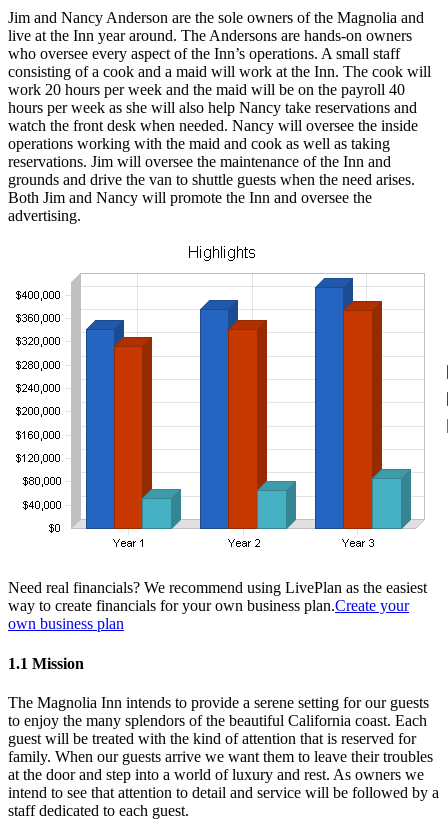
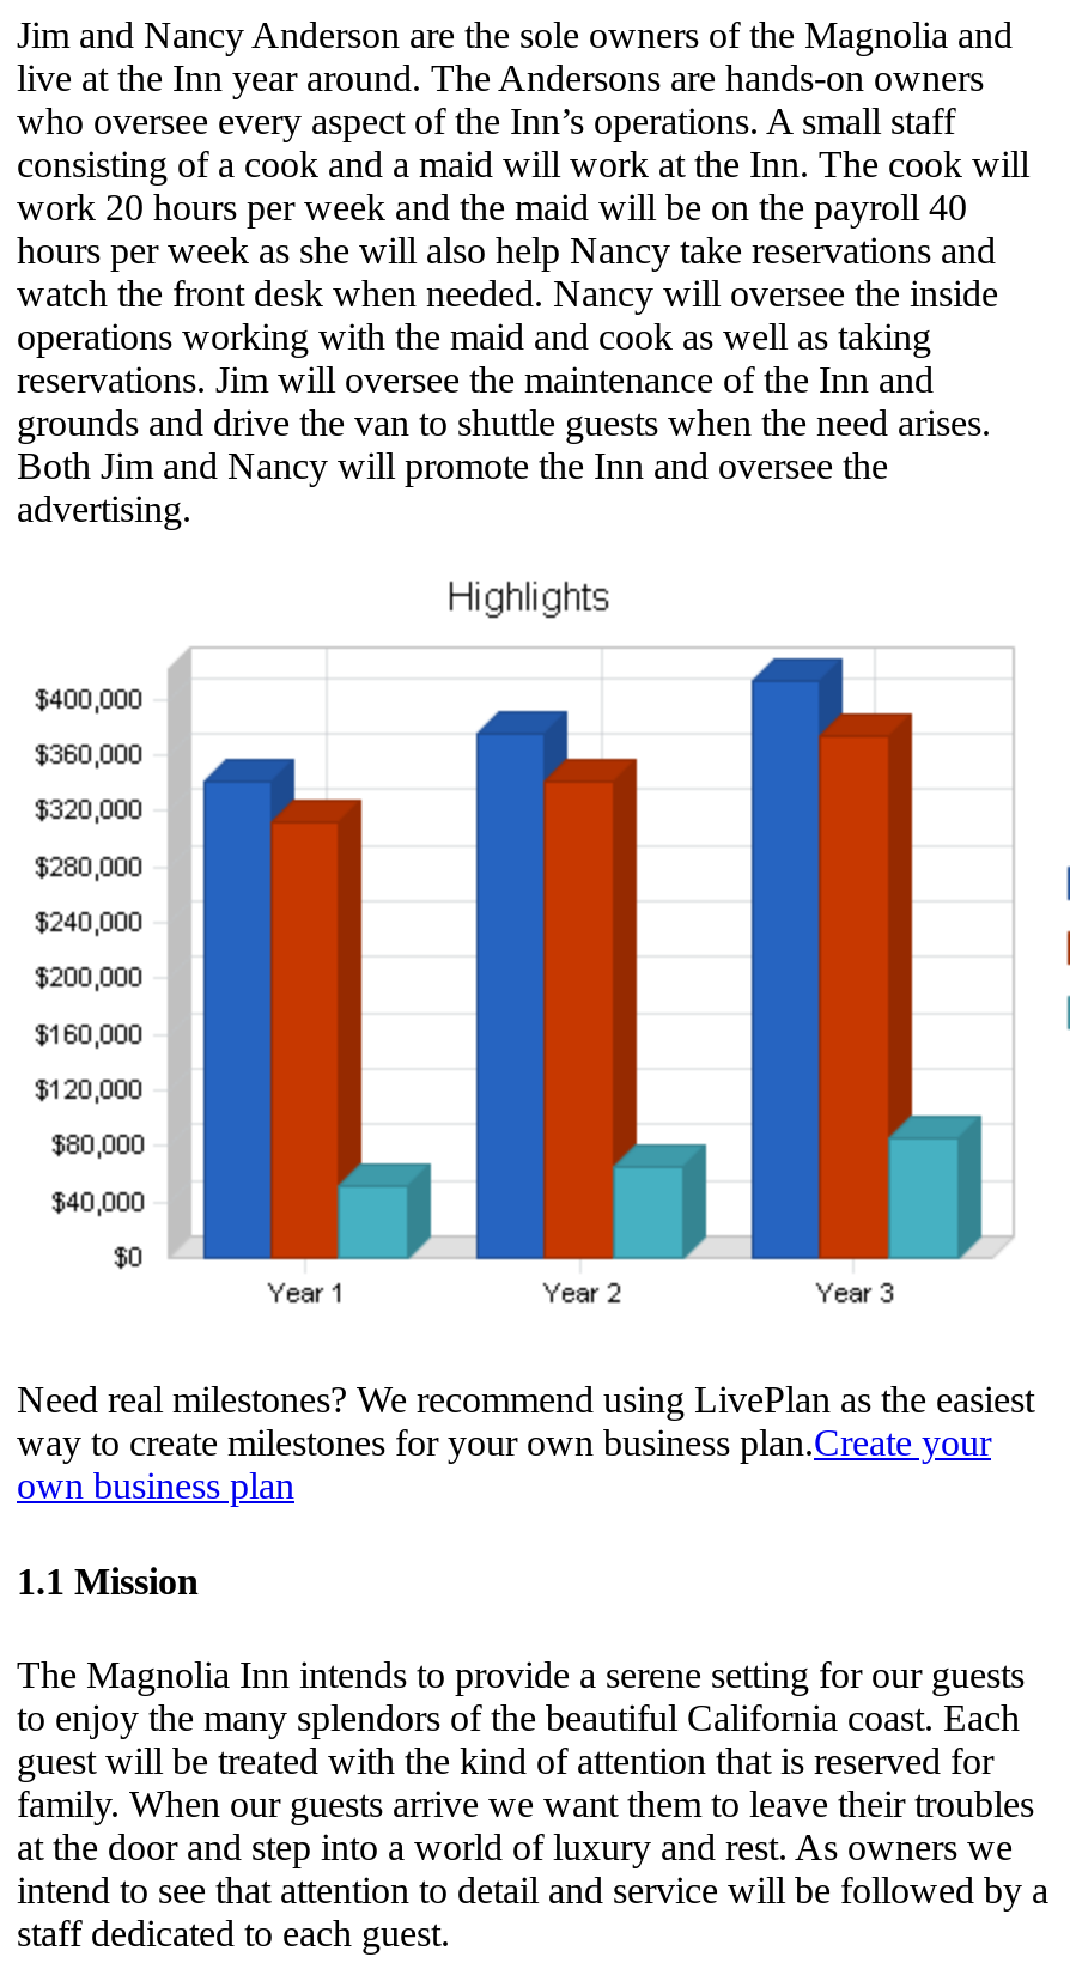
- Need real financials? We recommend using LivePlan as the easiest
+ Need real milestones? We recommend using LivePlan as the easiest

- way to create financials for your own business plan.Create your
+ way to create milestones for your own business plan.Create your
